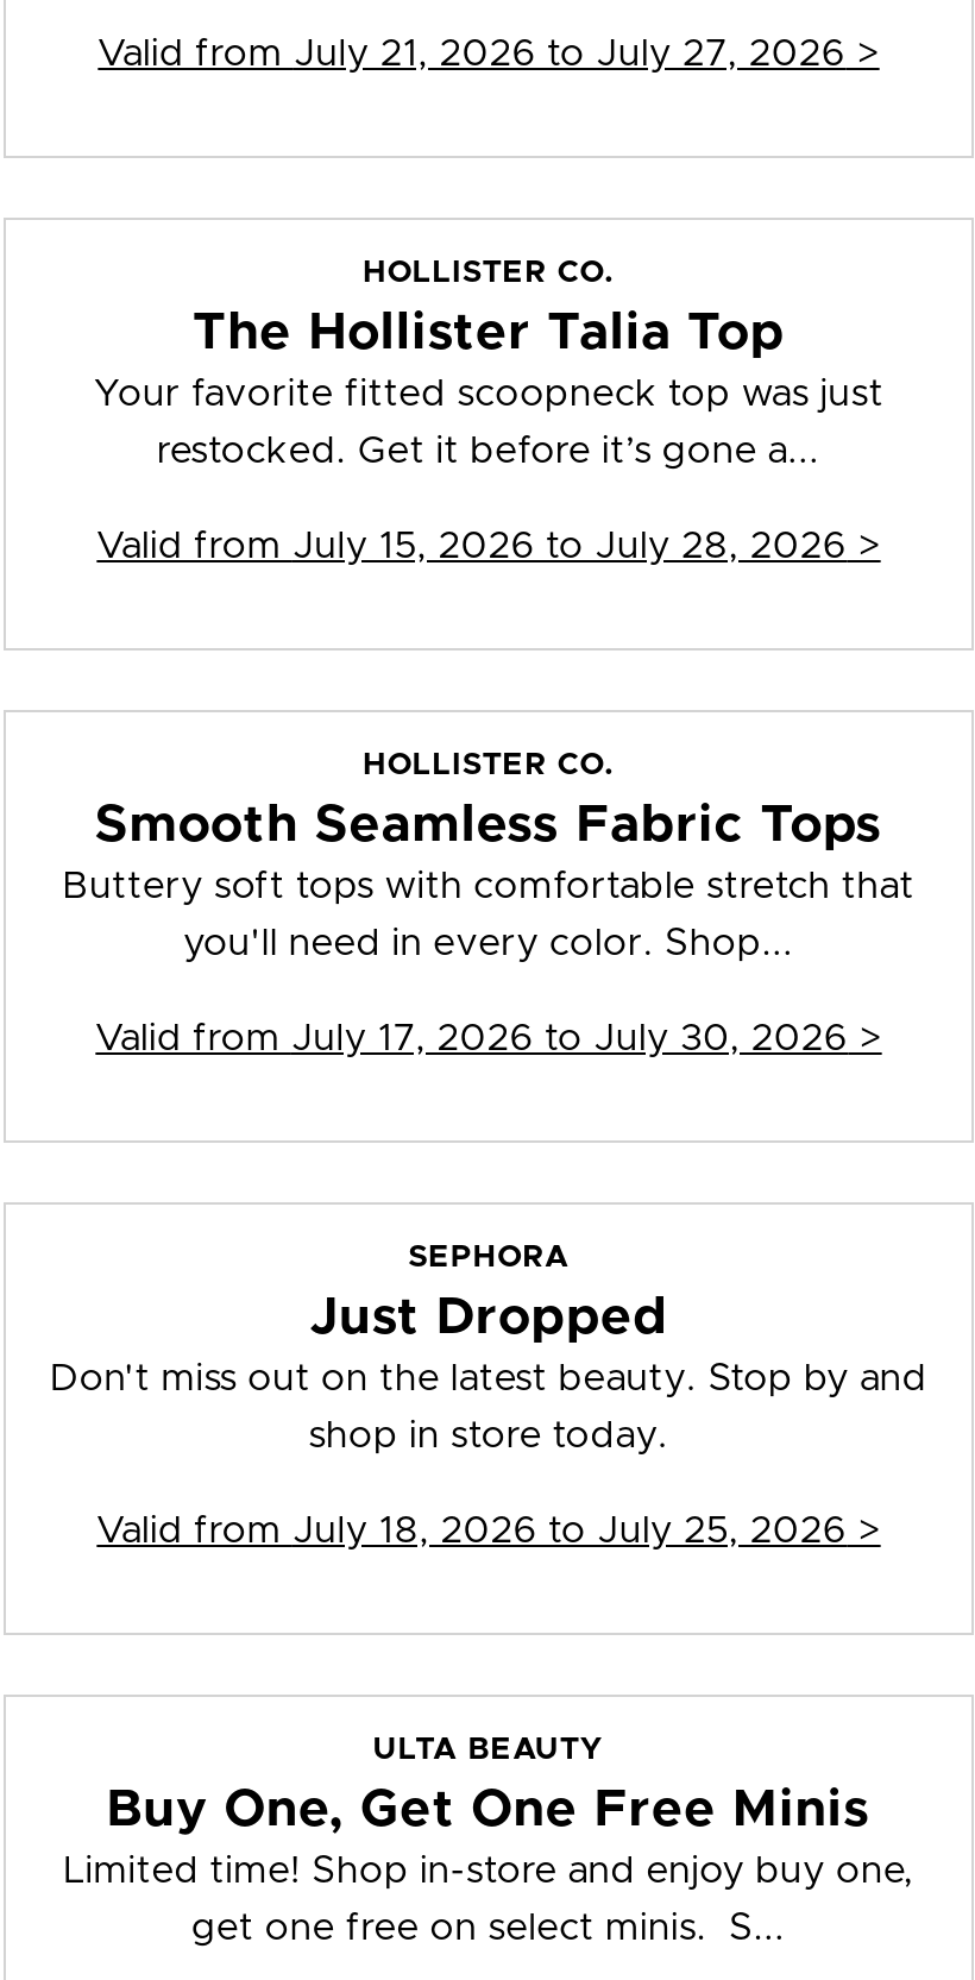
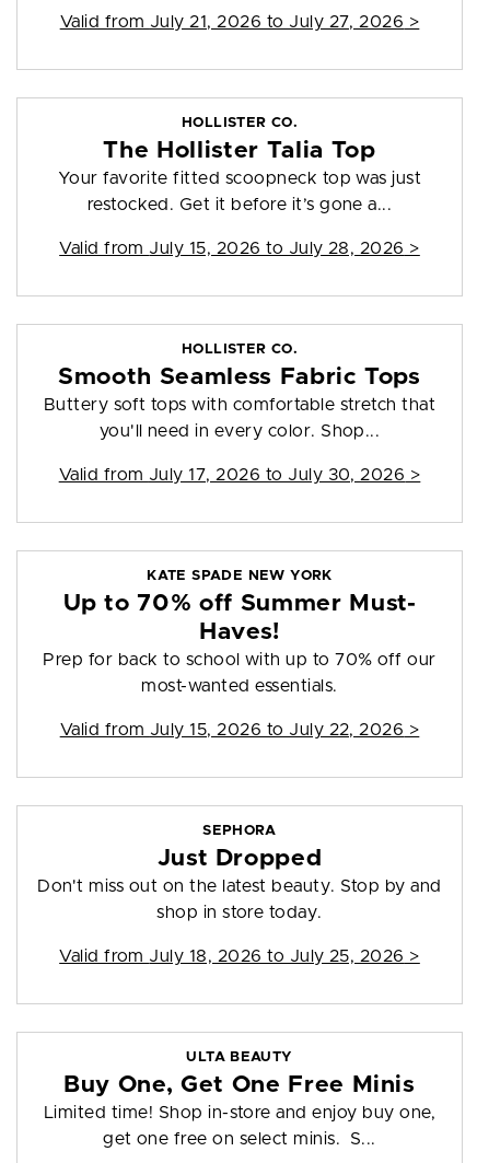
+ KATE SPADE NEW YORK
+ Up to 70% off Summer Must-
+ Haves!
+ Prep for back to school with up to 70% off our
+ most-wanted essentials.
+ Valid from July 15, 2026 to July 22, 2026 >
